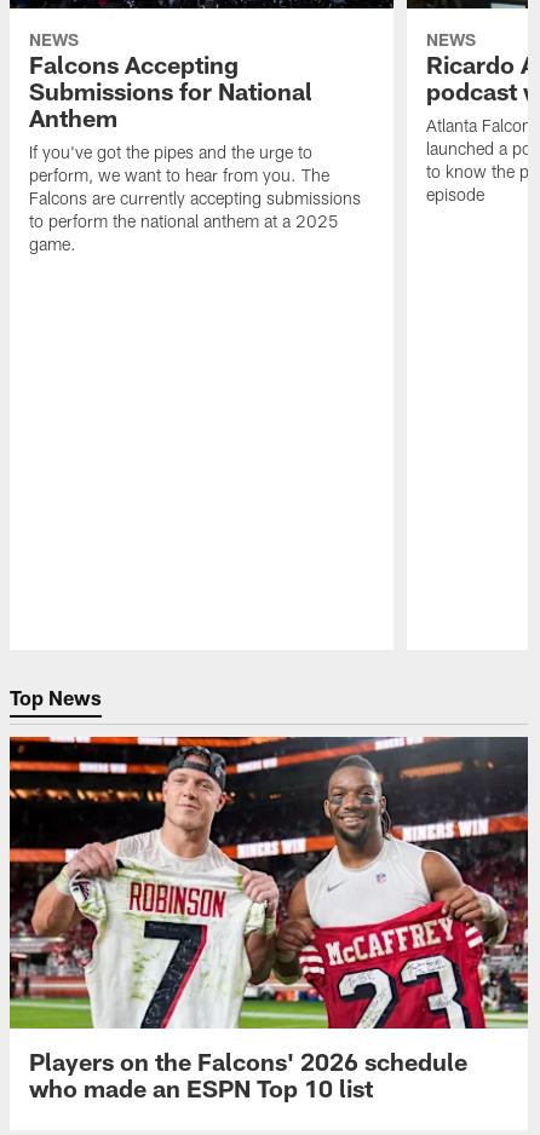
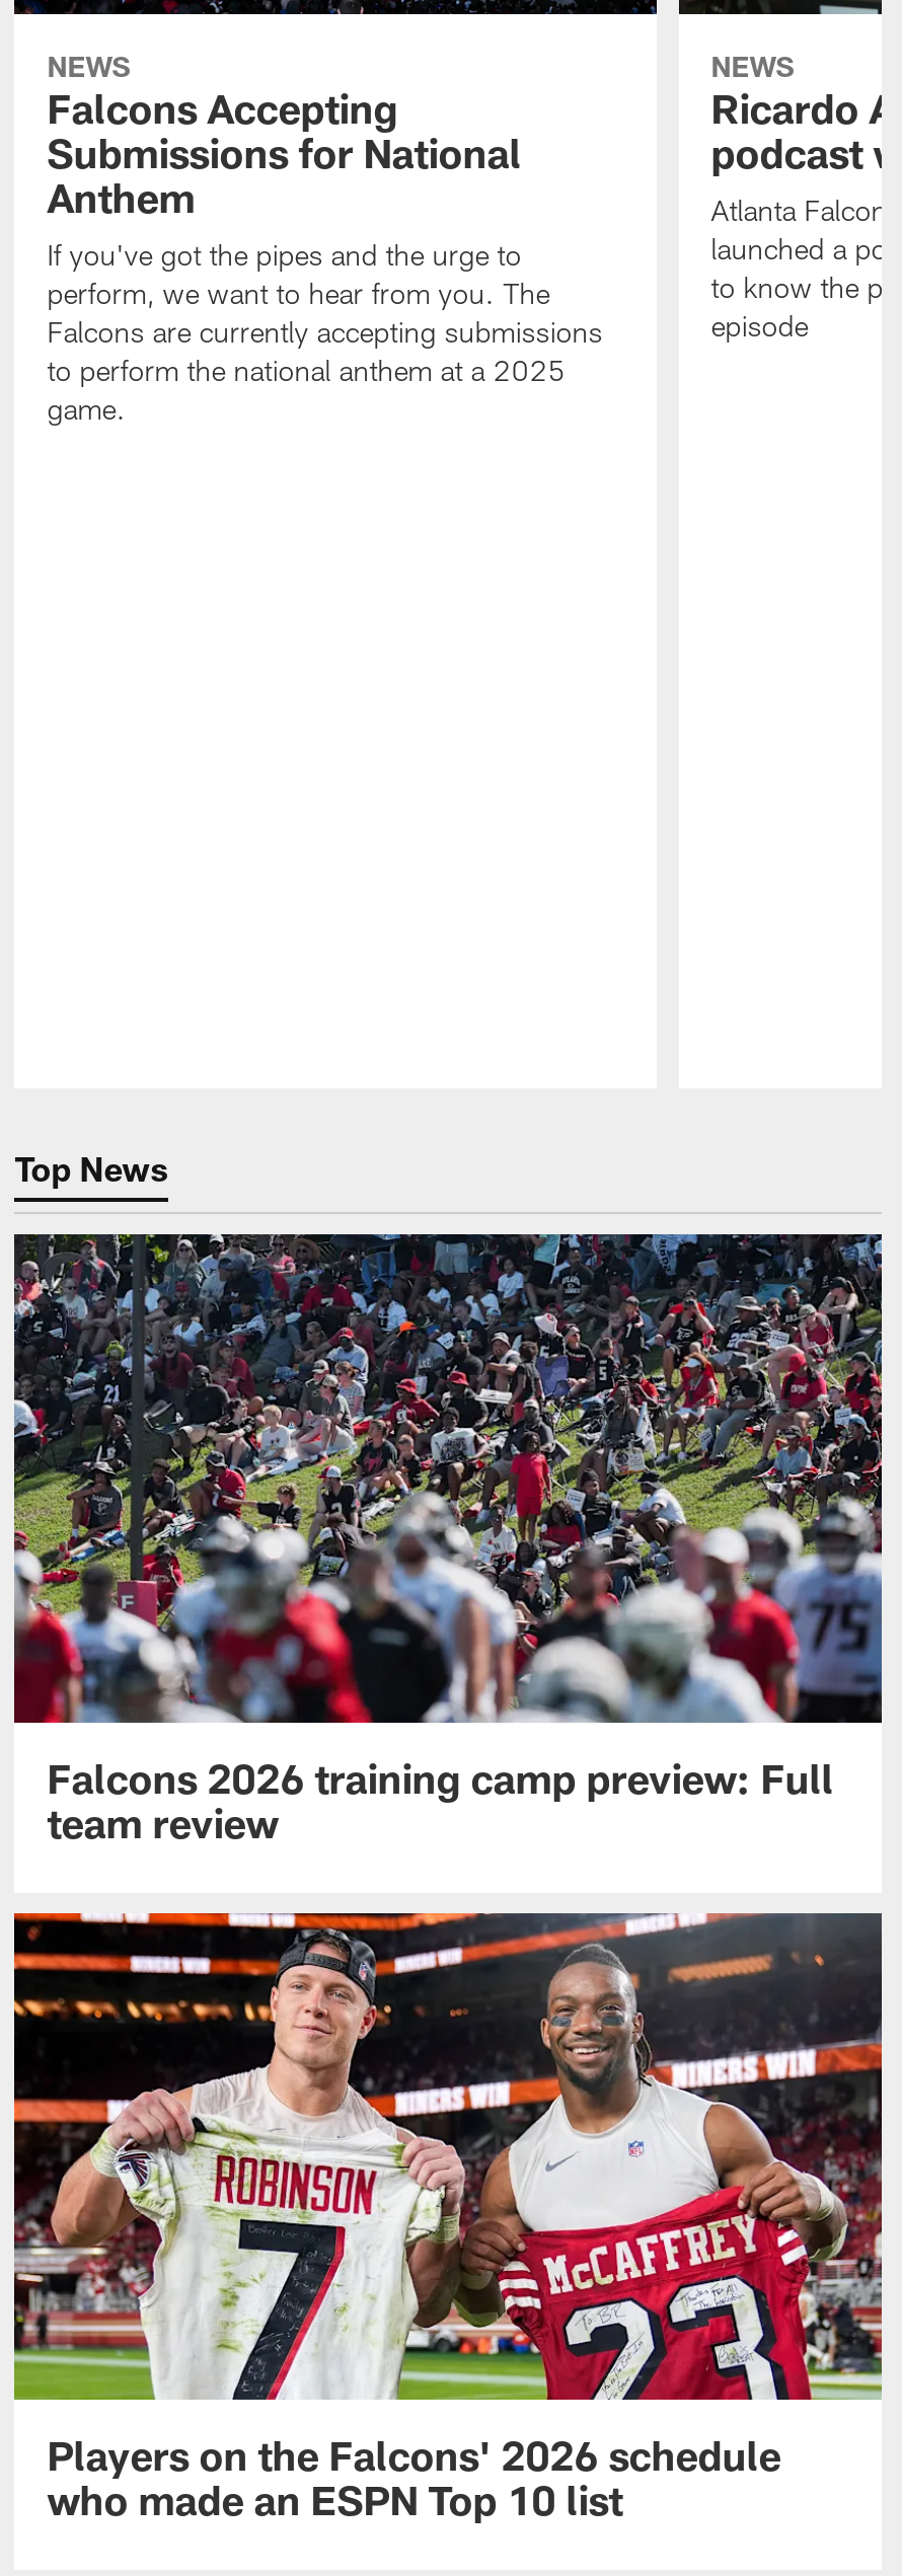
+ [image]
+ Falcons 2026 training camp preview: Full
+ team review
